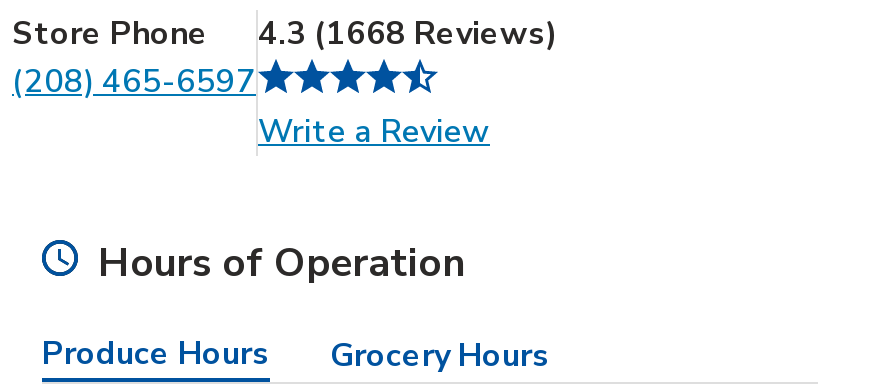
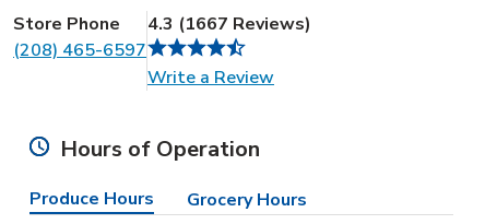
- Store Phone 4.3 (1668 Reviews)
+ Store Phone 4.3 (1667 Reviews)
